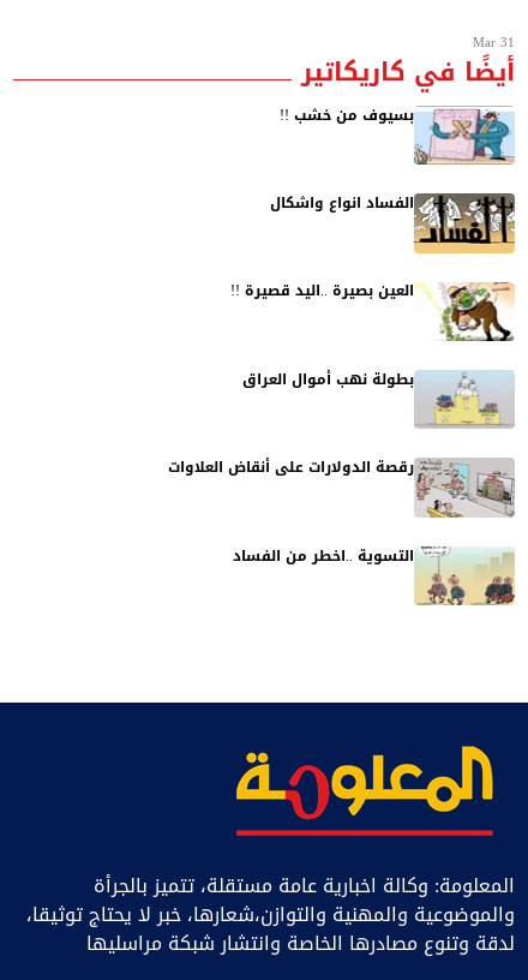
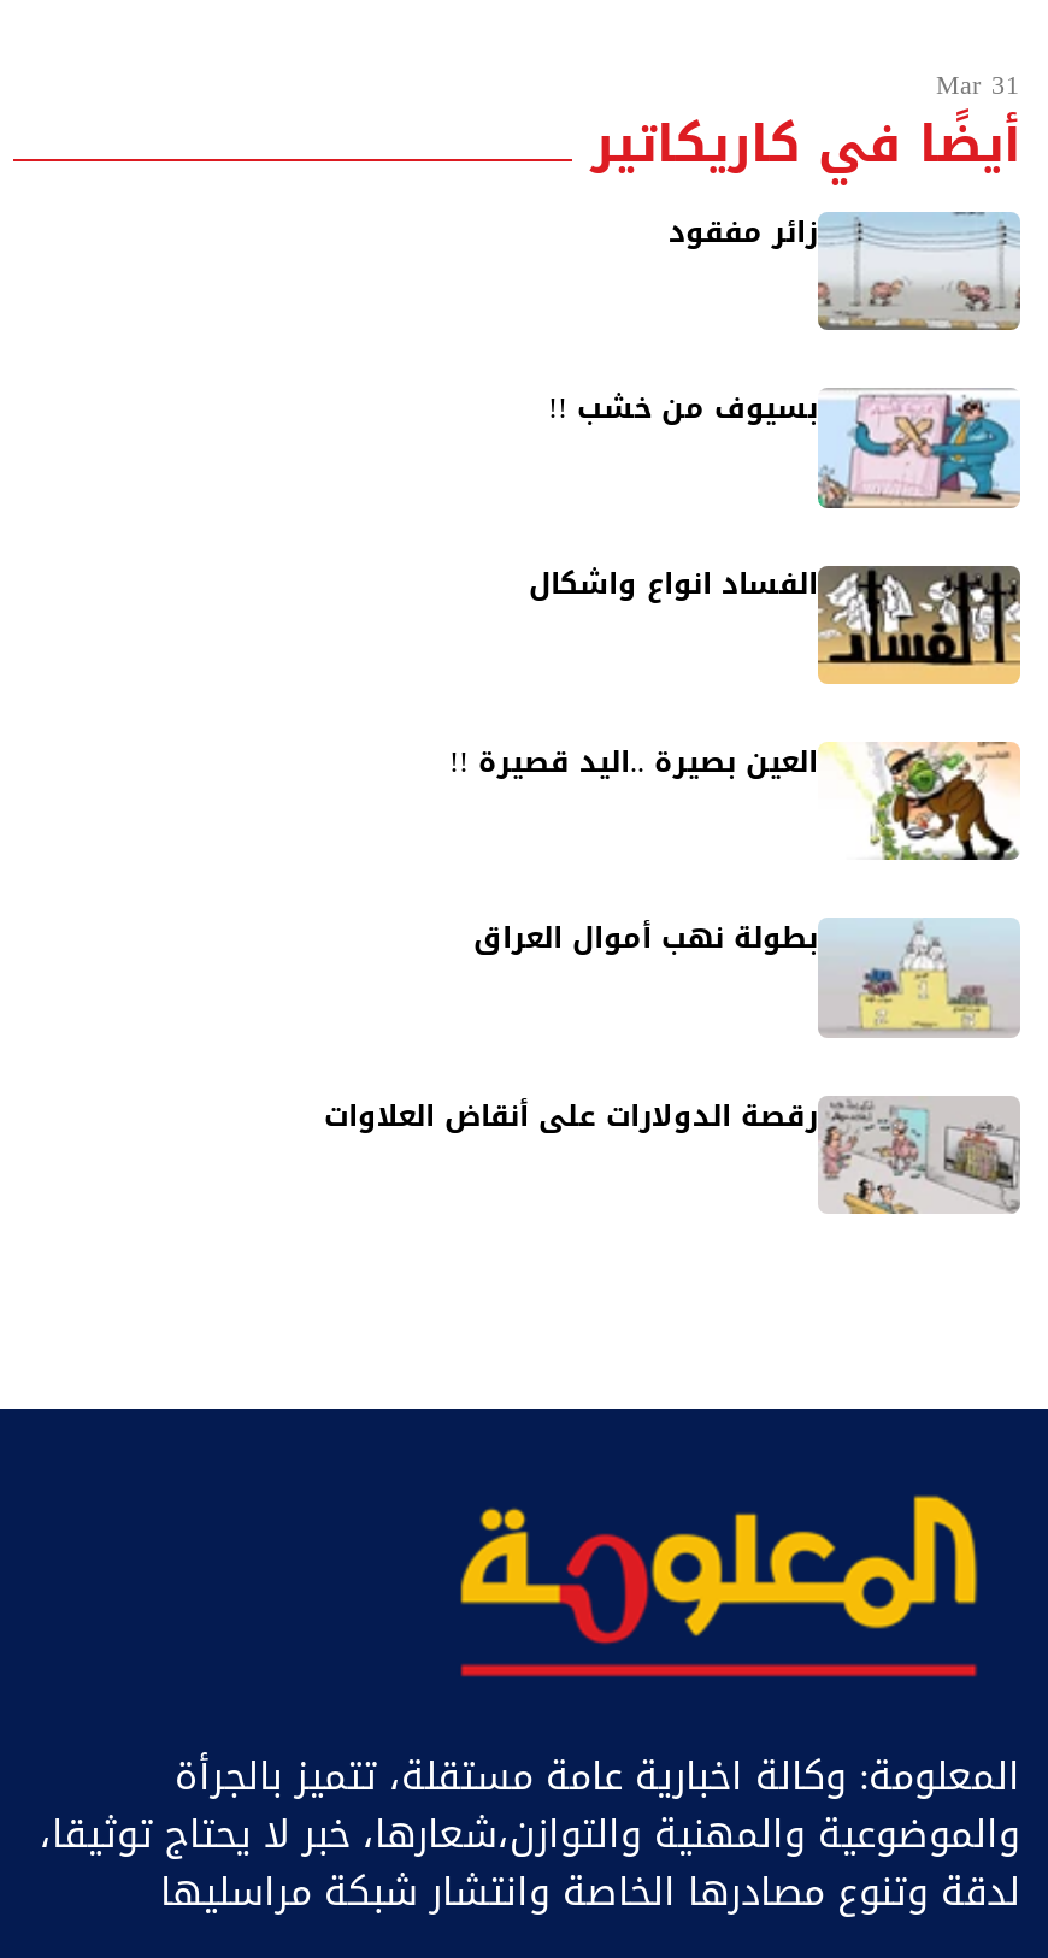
moved down: [image] | بسيوف من خشب !! | الفساد انواع واشكال | العين بصيرة ..اليد قصيرة !! | بطولة نهب أموال العراق | رقصة الدولارات على أنقاض العلاوات

+ [image]
+ زائر مفقود

moved down: [image]

- [image]
- التسوية ..اخطر من الفساد
